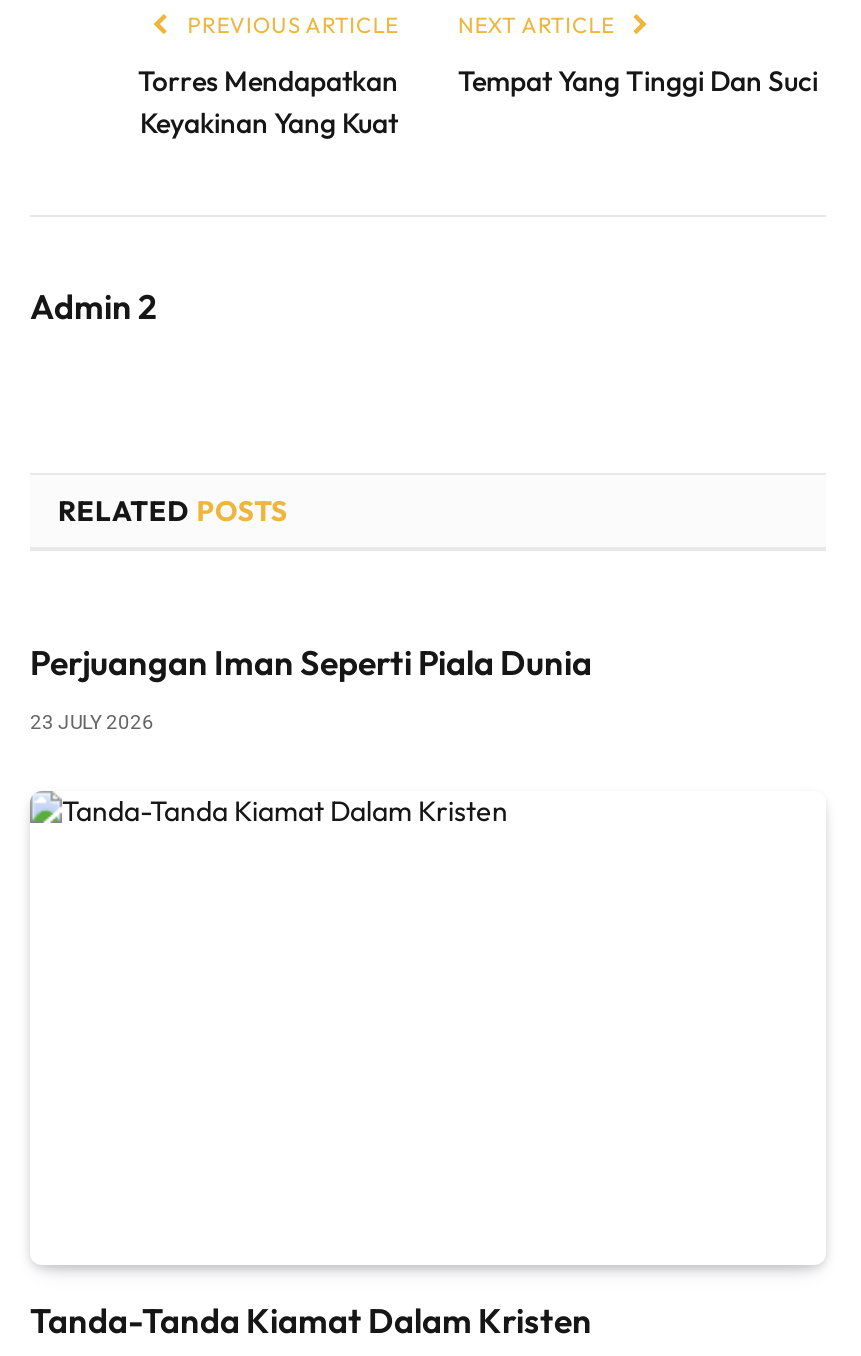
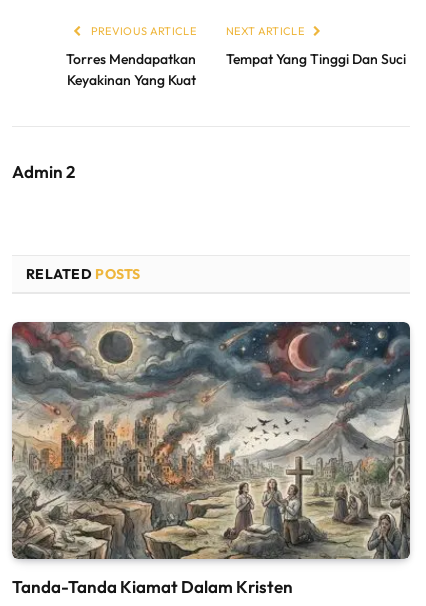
+ [image]

- Perjuangan Iman Seperti Piala Dunia
- 23 JULY 2026
